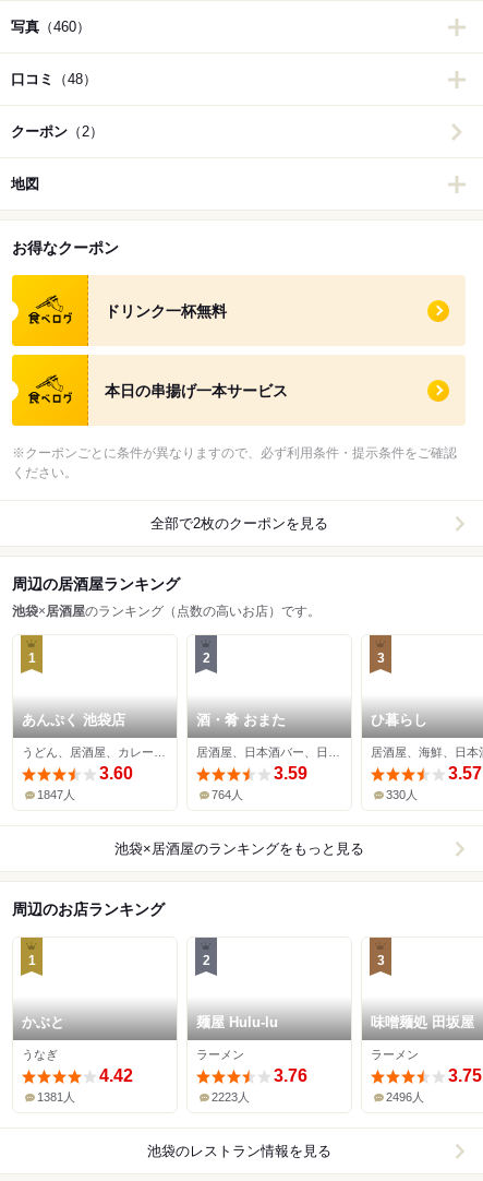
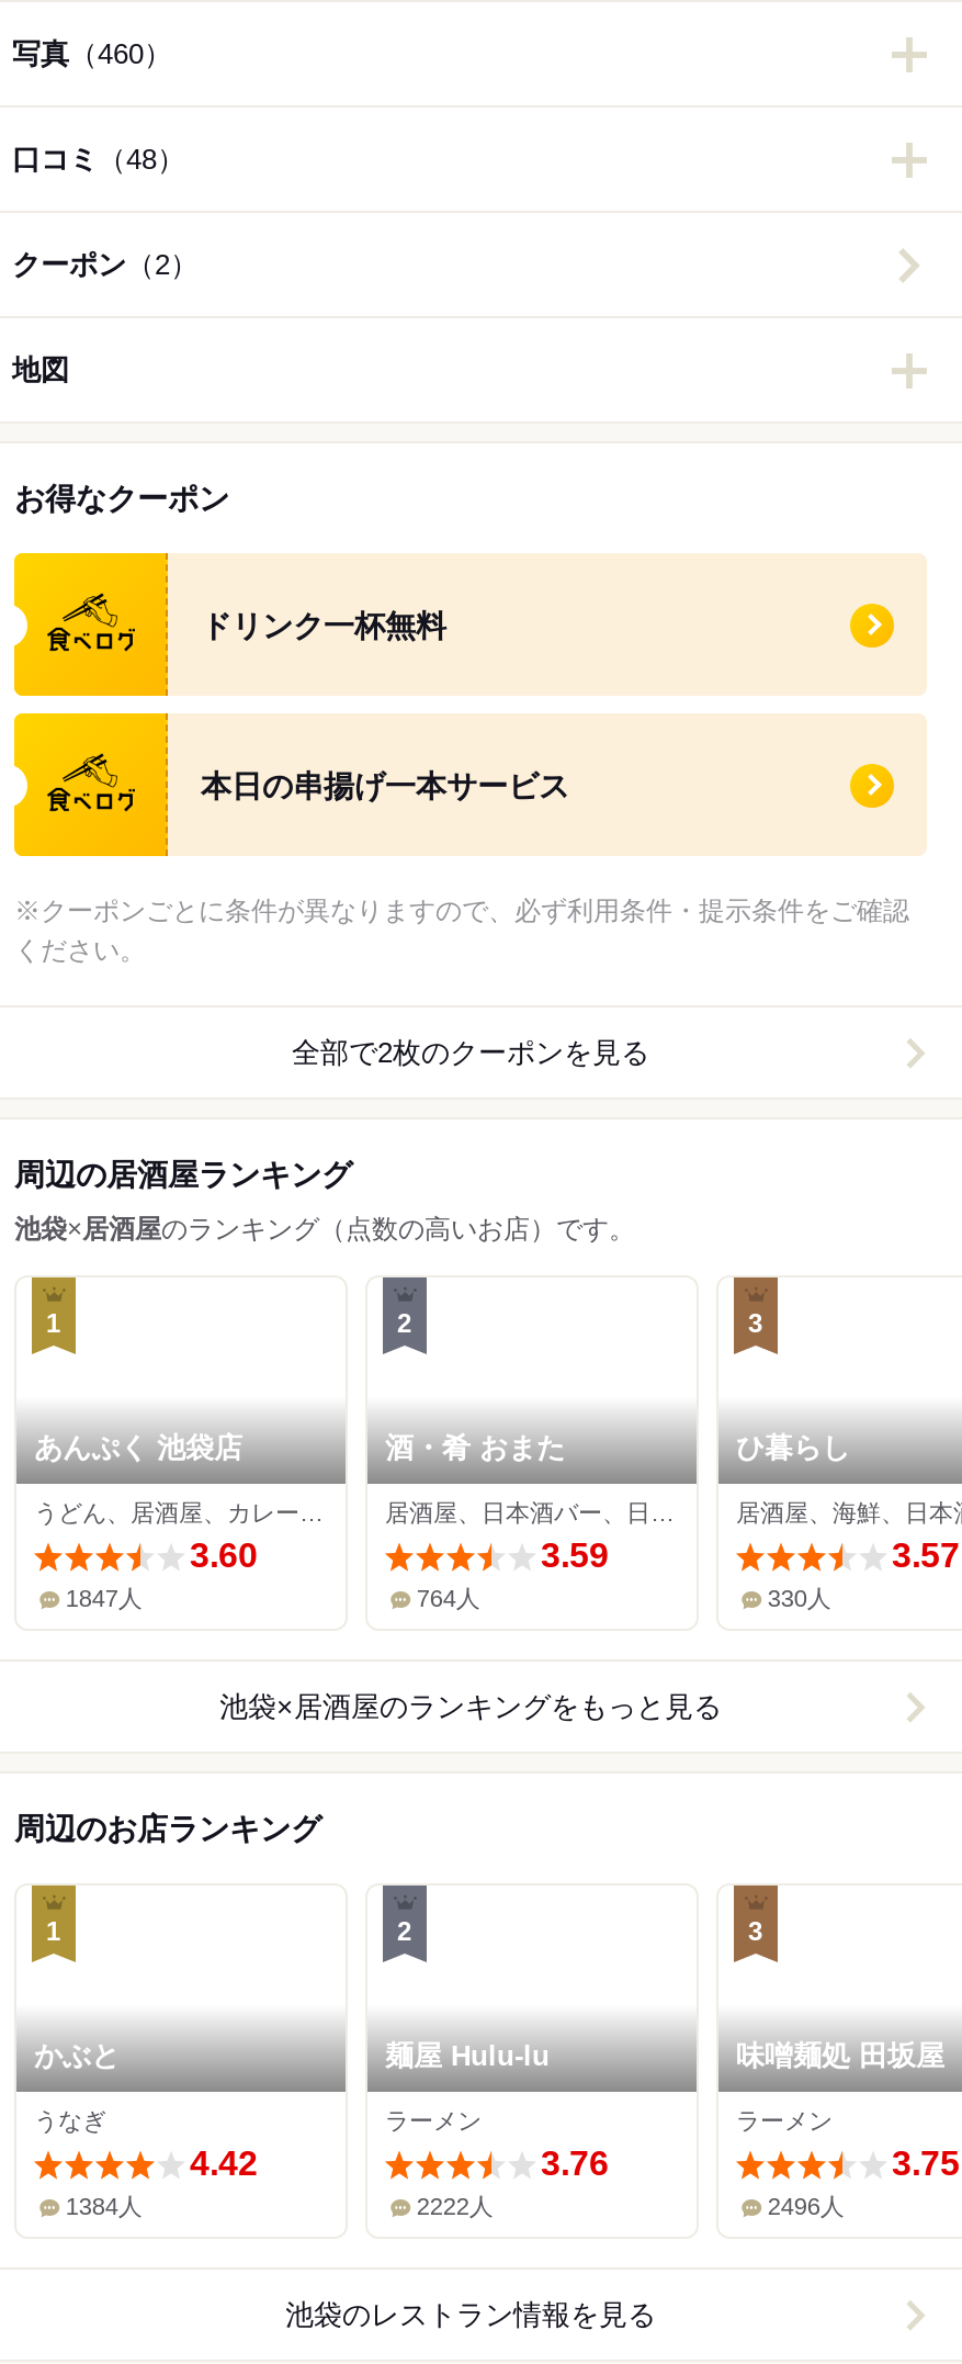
- 1381人
+ 1384人

- 2223人
+ 2222人
